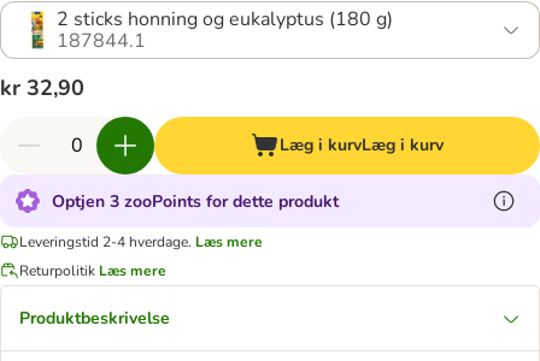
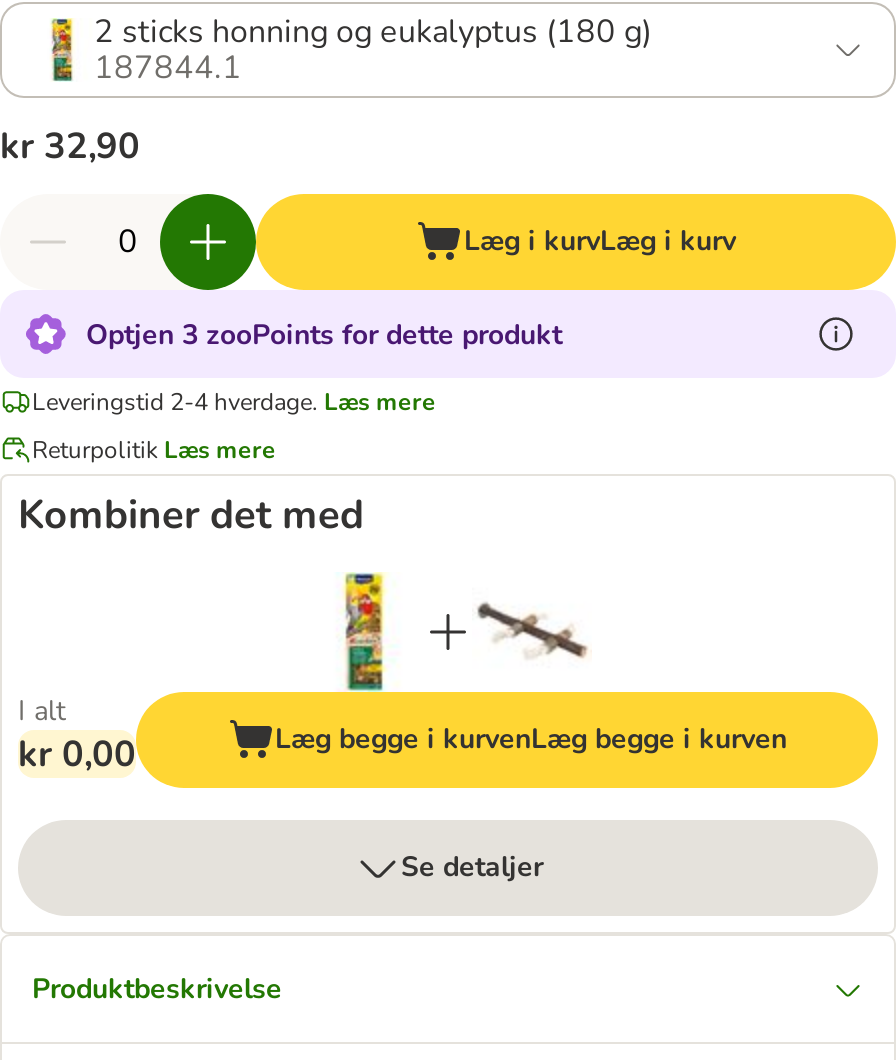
+ Kombiner det med

+ [image]
+ I alt
+ kr 0,00
+ Læg begge i kurvenLæg begge i kurven
+ Se detaljer
